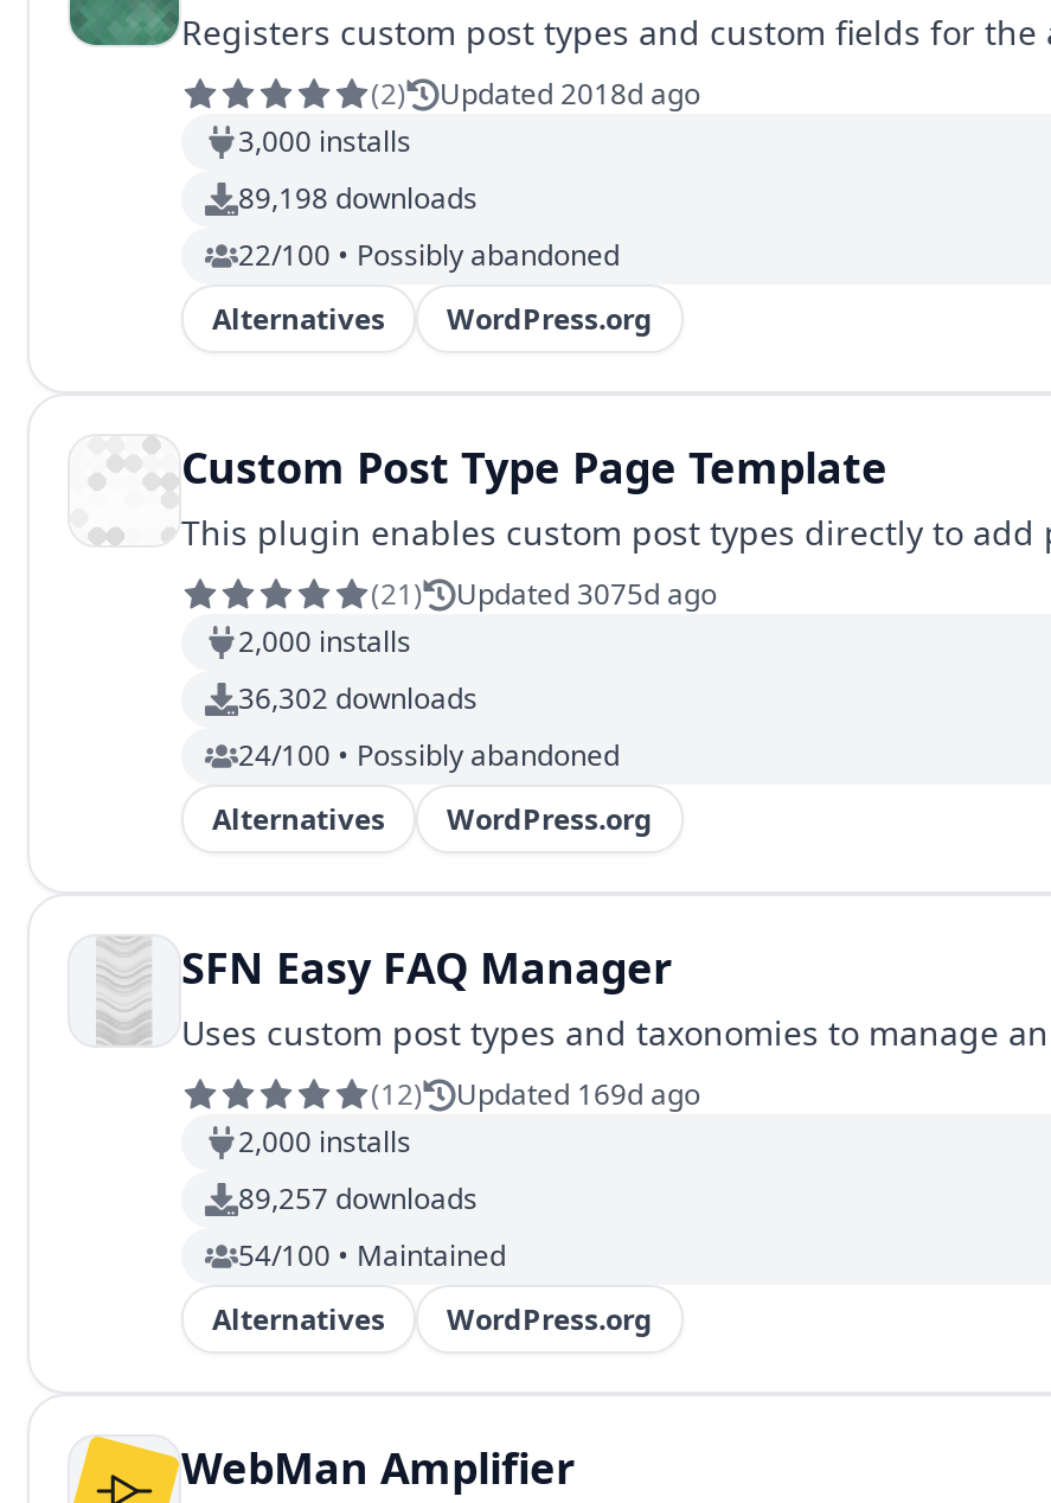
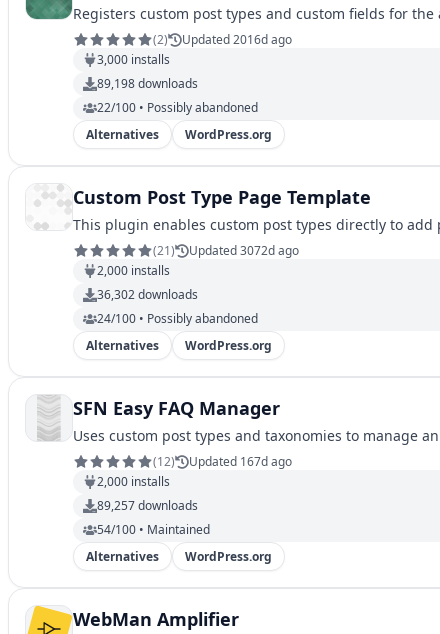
- (2) Updated 2018d ago
+ (2) Updated 2016d ago

- (21) Updated 3075d ago
+ (21) Updated 3072d ago

- (12) Updated 169d ago
+ (12) Updated 167d ago
